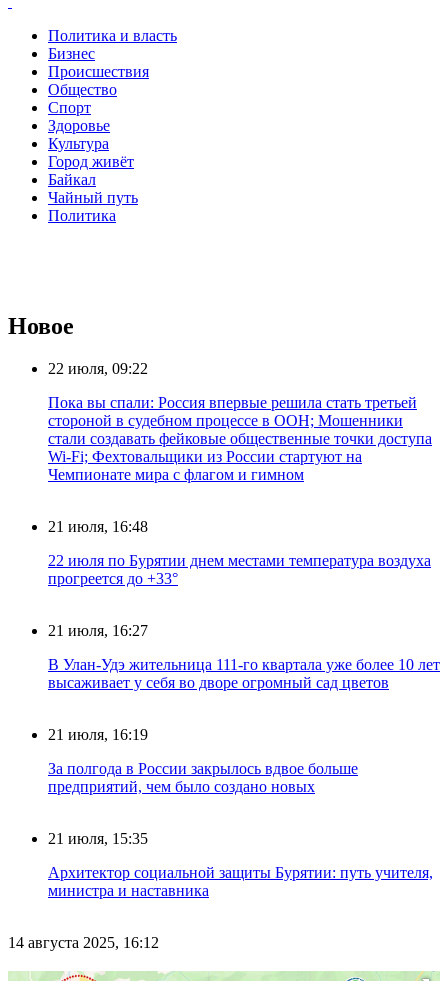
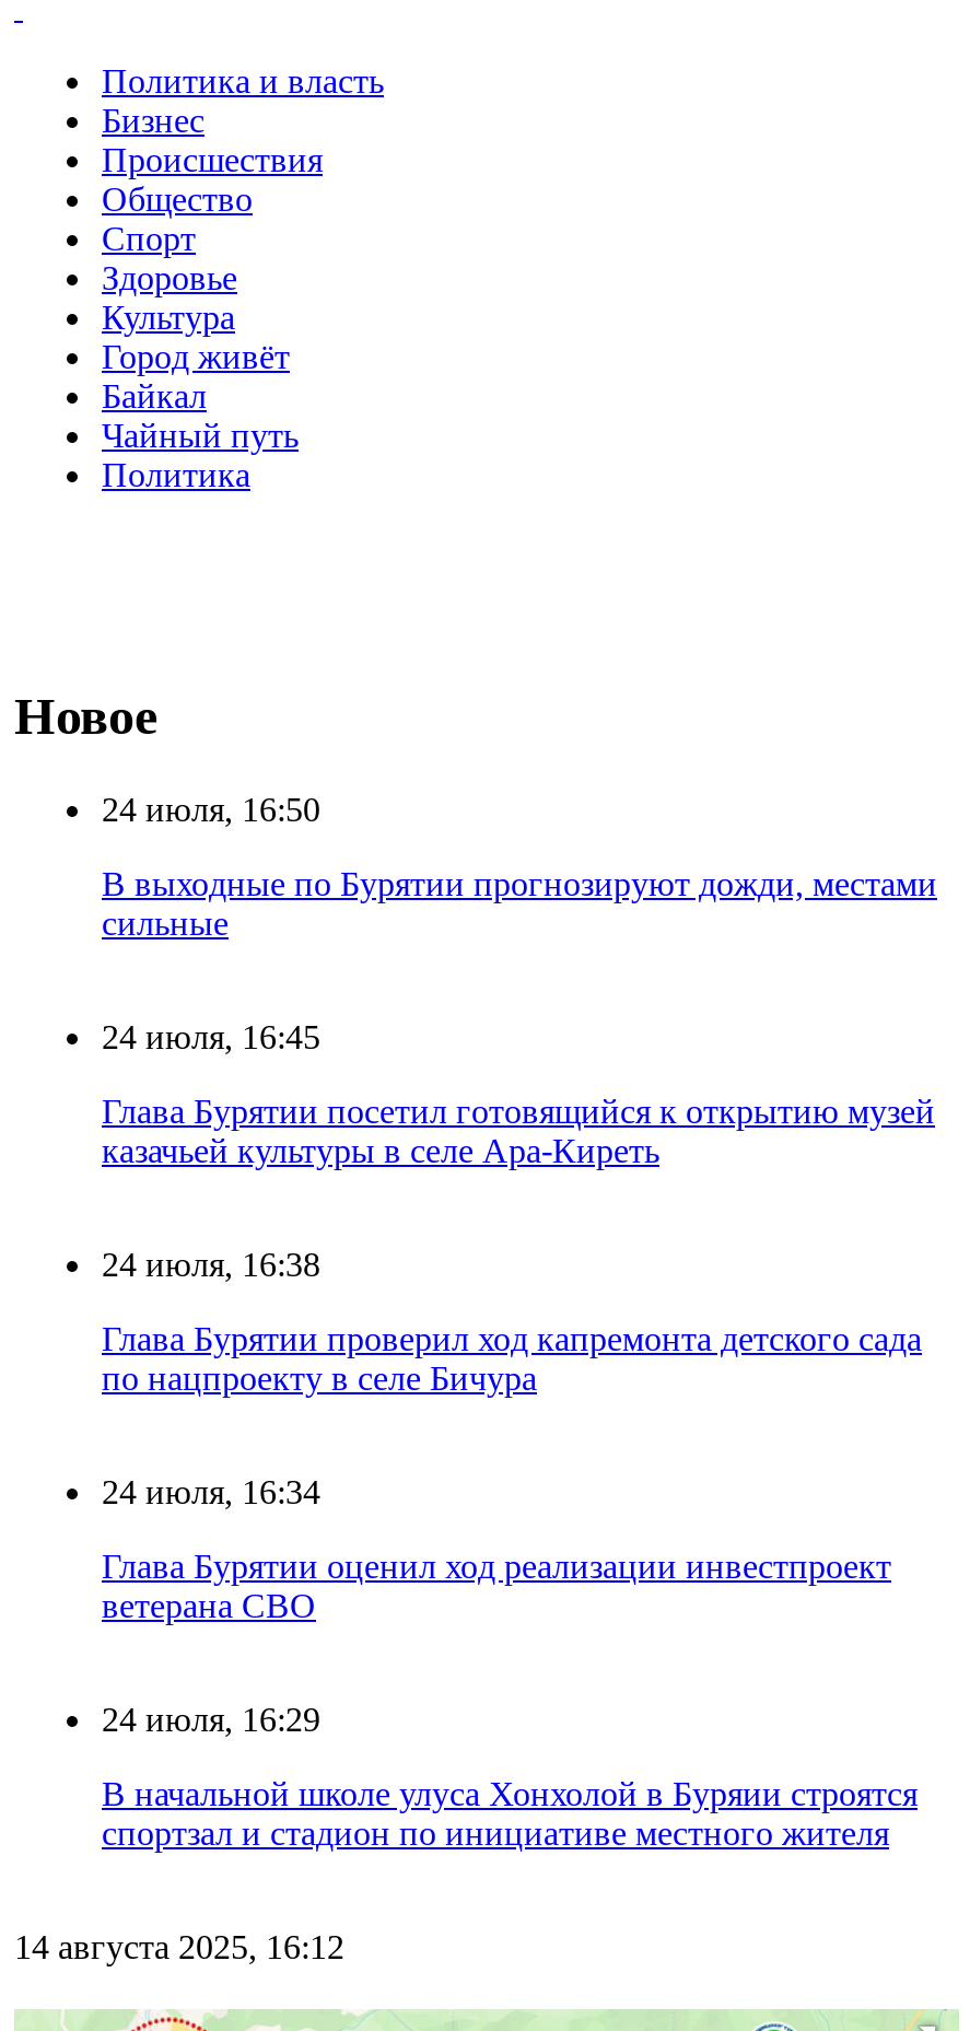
- 22 июля, 09:22
+ 24 июля, 16:50

- Пока вы спали: Россия впервые решила стать третьей
- стороной в судебном процессе в ООН; Мошенники
- стали создавать фейковые общественные точки доступа
- Wi-Fi; Фехтовальщики из России стартуют на
- Чемпионате мира с флагом и гимном
+ В выходные по Бурятии прогнозируют дожди, местами
+ сильные

- 21 июля, 16:48
+ 24 июля, 16:45

- 22 июля по Бурятии днем местами температура воздуха
- прогреется до +33°
+ Глава Бурятии посетил готовящийся к открытию музей
+ казачьей культуры в селе Ара-Киреть

- 21 июля, 16:27
+ 24 июля, 16:38

- В Улан-Удэ жительница 111-го квартала уже более 10 лет
- высаживает у себя во дворе огромный сад цветов
+ Глава Бурятии проверил ход капремонта детского сада
+ по нацпроекту в селе Бичура

- 21 июля, 16:19
+ 24 июля, 16:34

- За полгода в России закрылось вдвое больше
- предприятий, чем было создано новых
+ Глава Бурятии оценил ход реализации инвестпроект
+ ветерана СВО

- 21 июля, 15:35
+ 24 июля, 16:29

- Архитектор социальной защиты Бурятии: путь учителя,
- министра и наставника
+ В начальной школе улуса Хонхолой в Буряии строятся
+ спортзал и стадион по инициативе местного жителя
